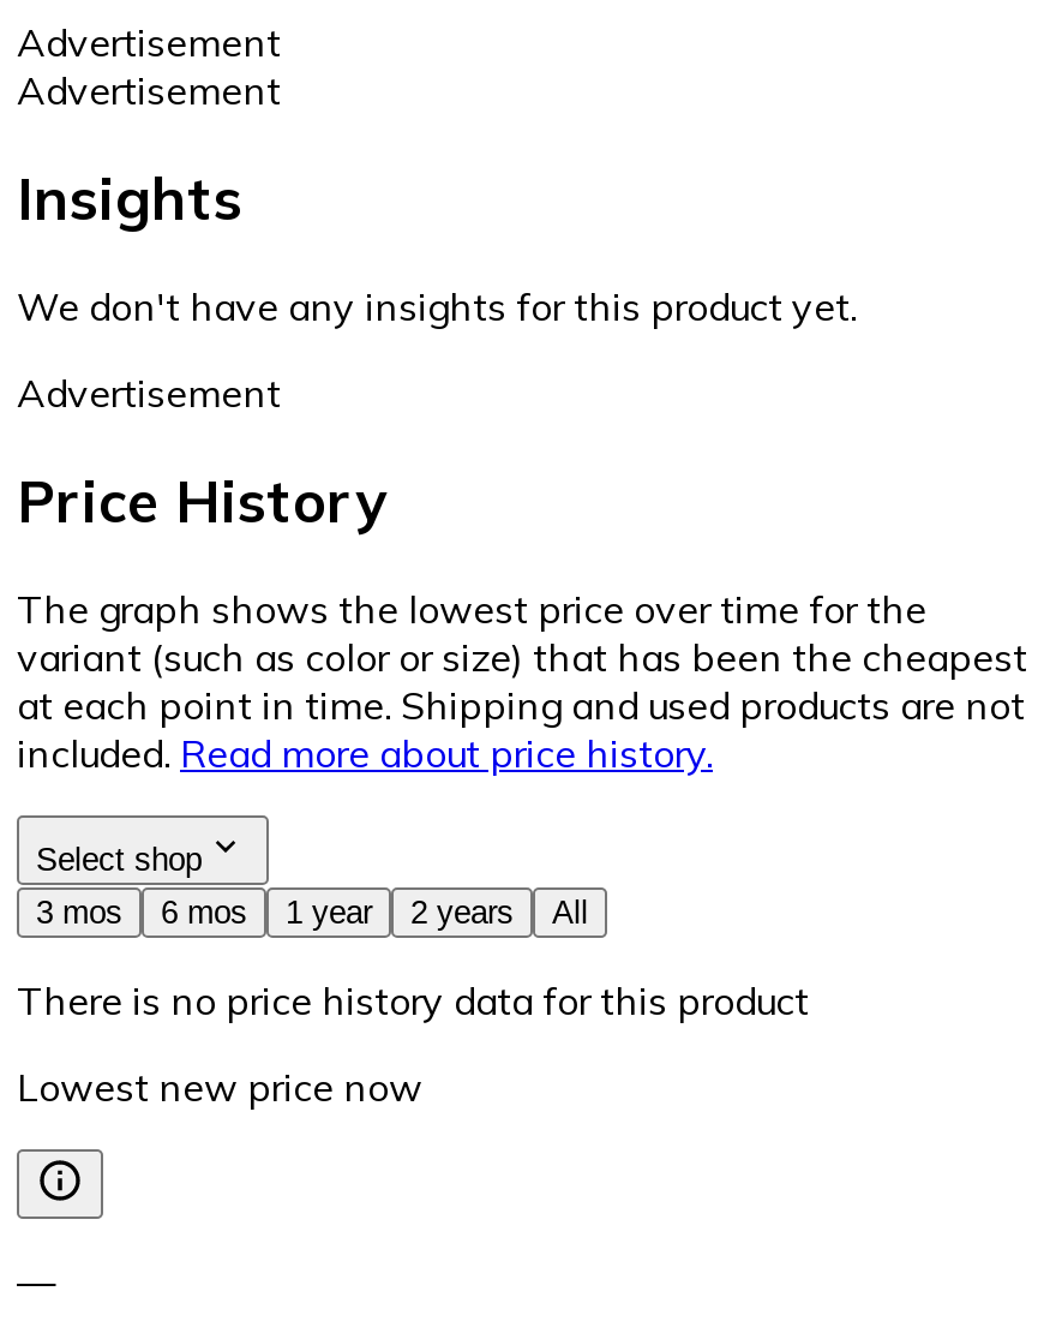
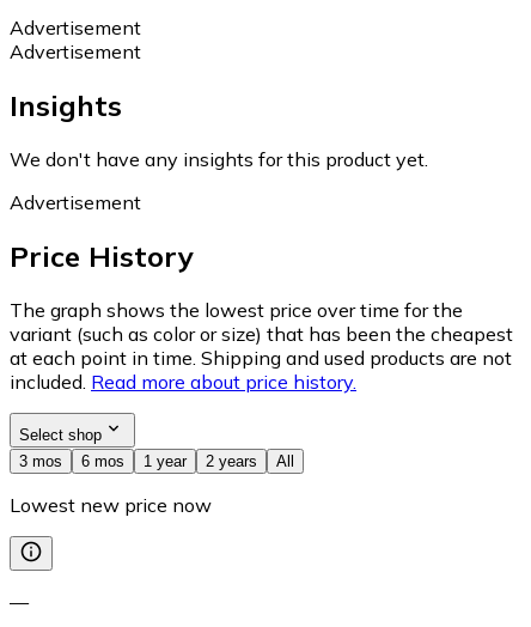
- There is no price history data for this product
